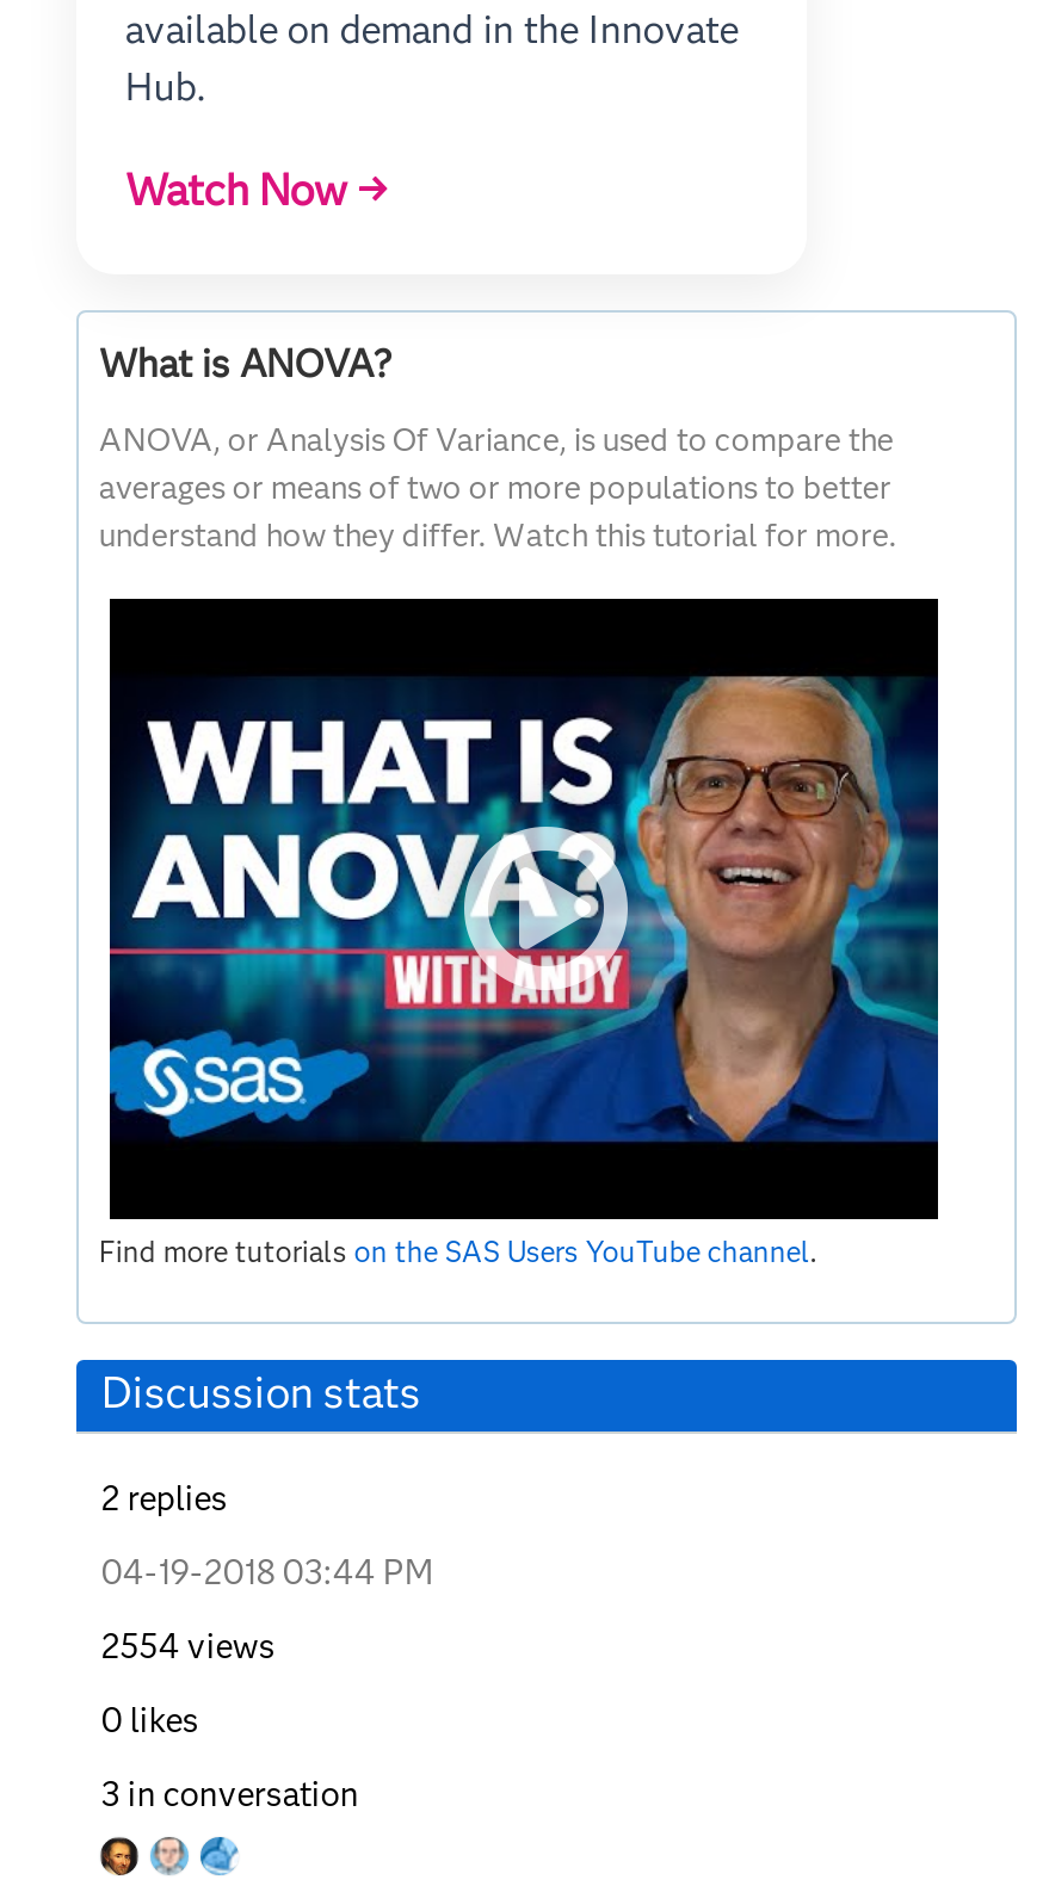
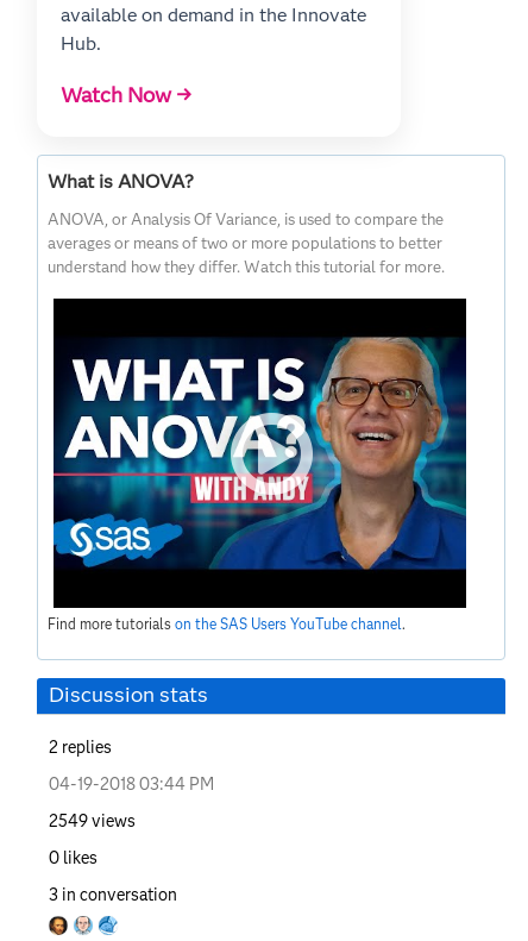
- 2554 views
+ 2549 views
